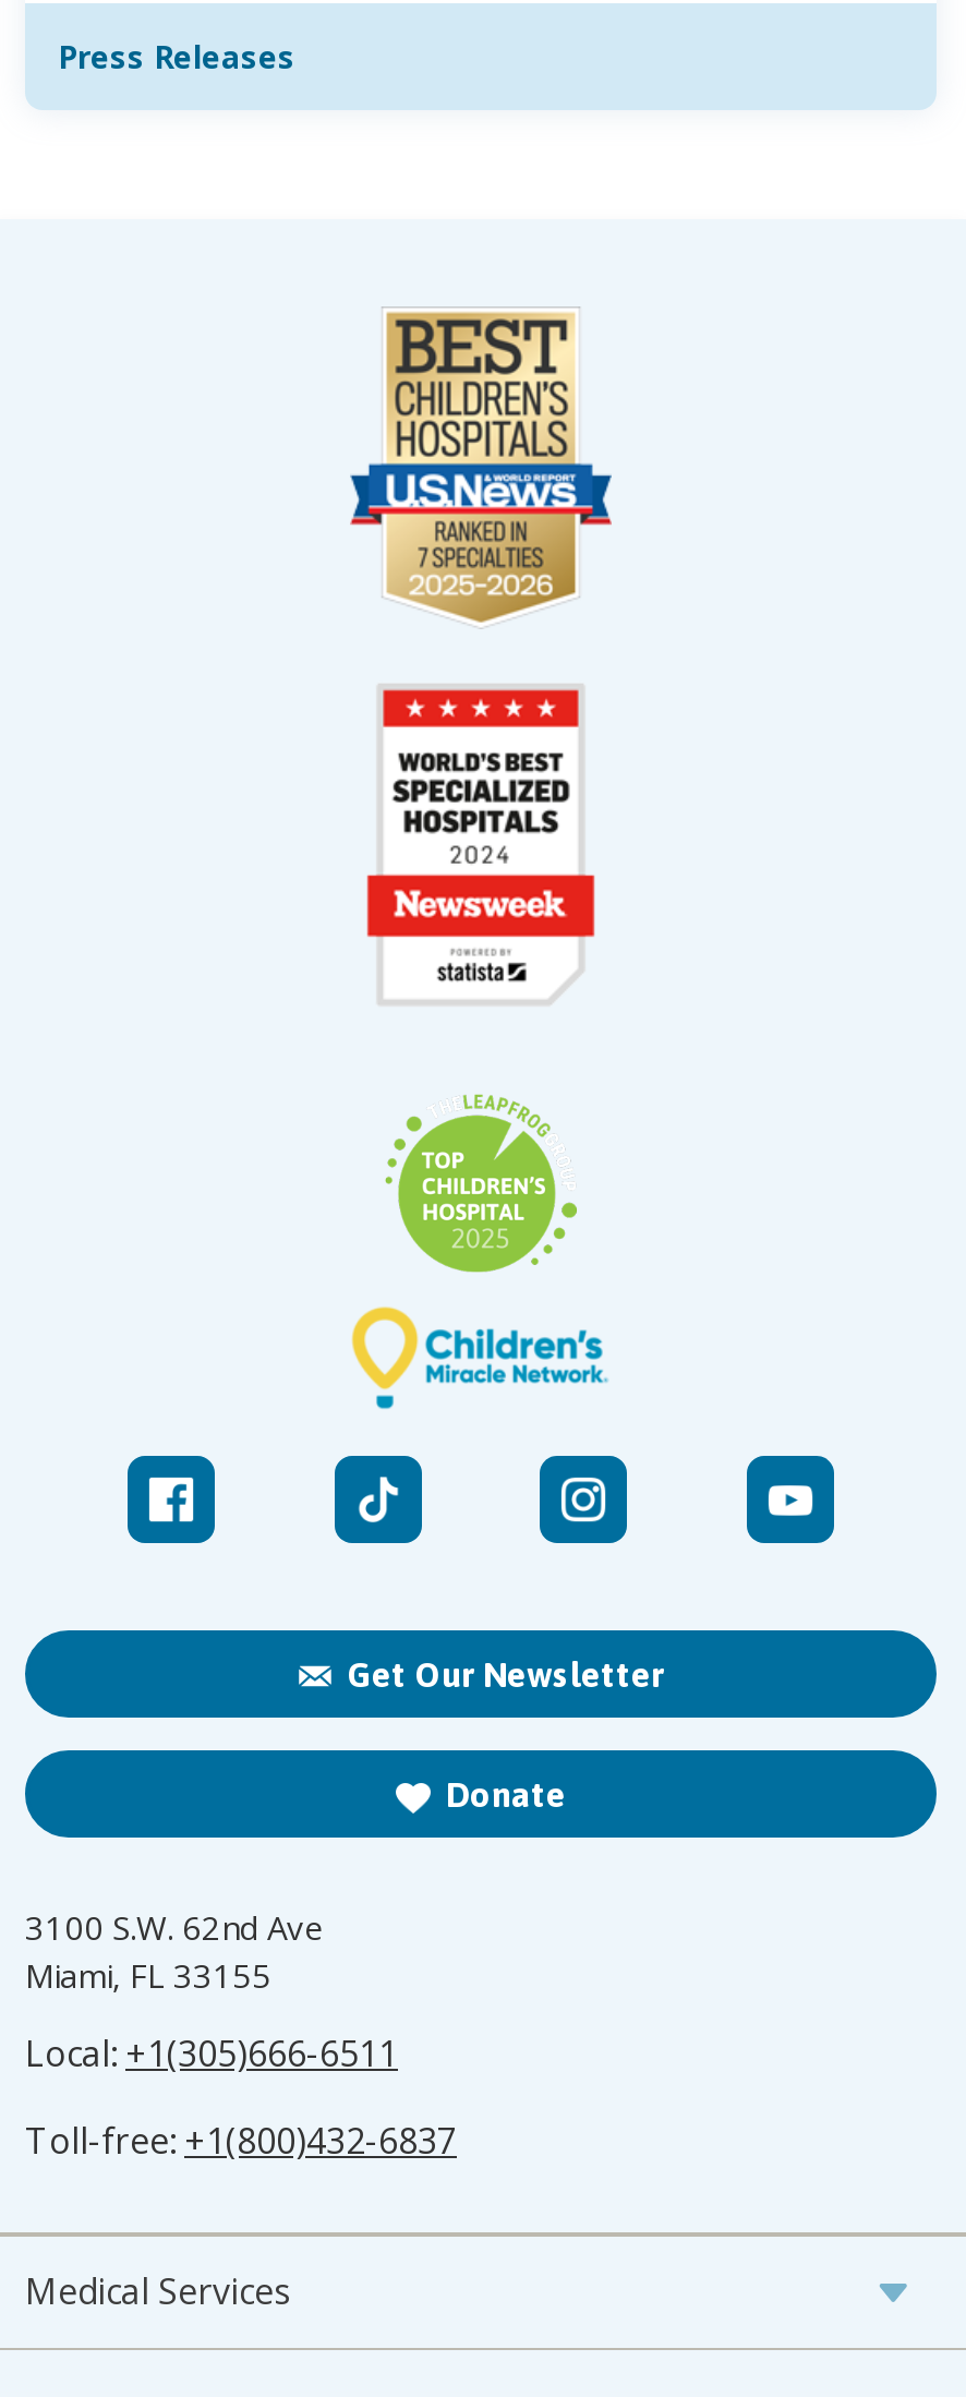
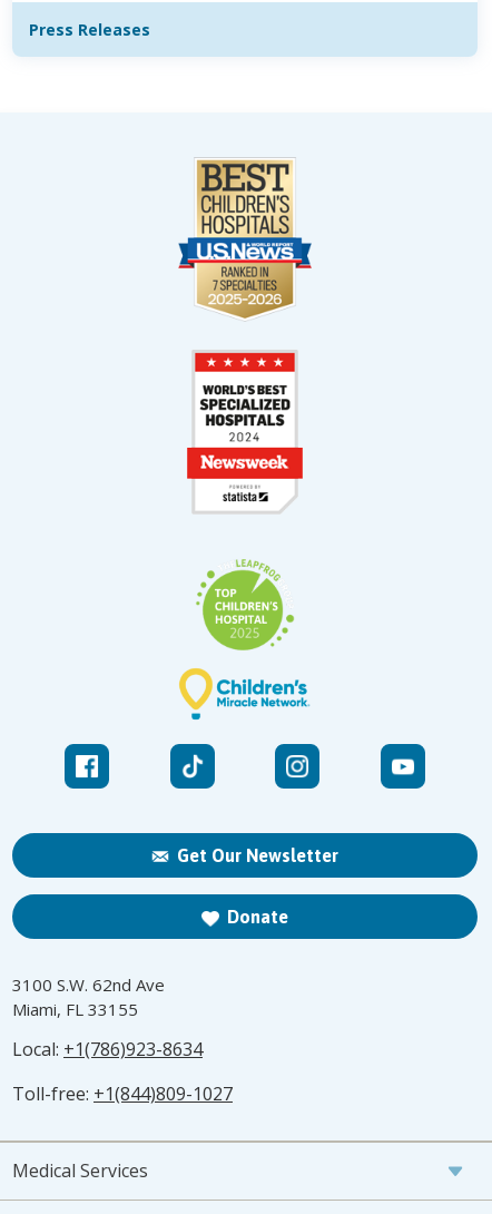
- Local: +1(305)666-6511
+ Local: +1(786)923-8634

- Toll-free: +1(800)432-6837
+ Toll-free: +1(844)809-1027
